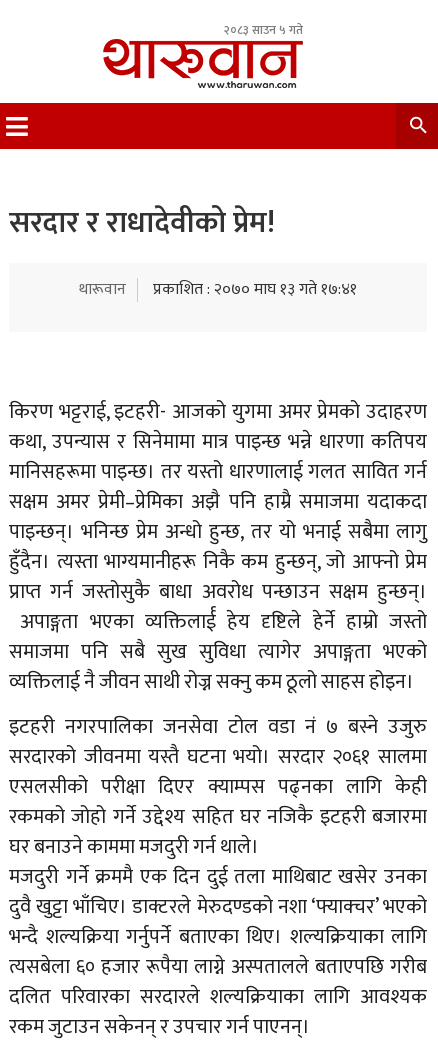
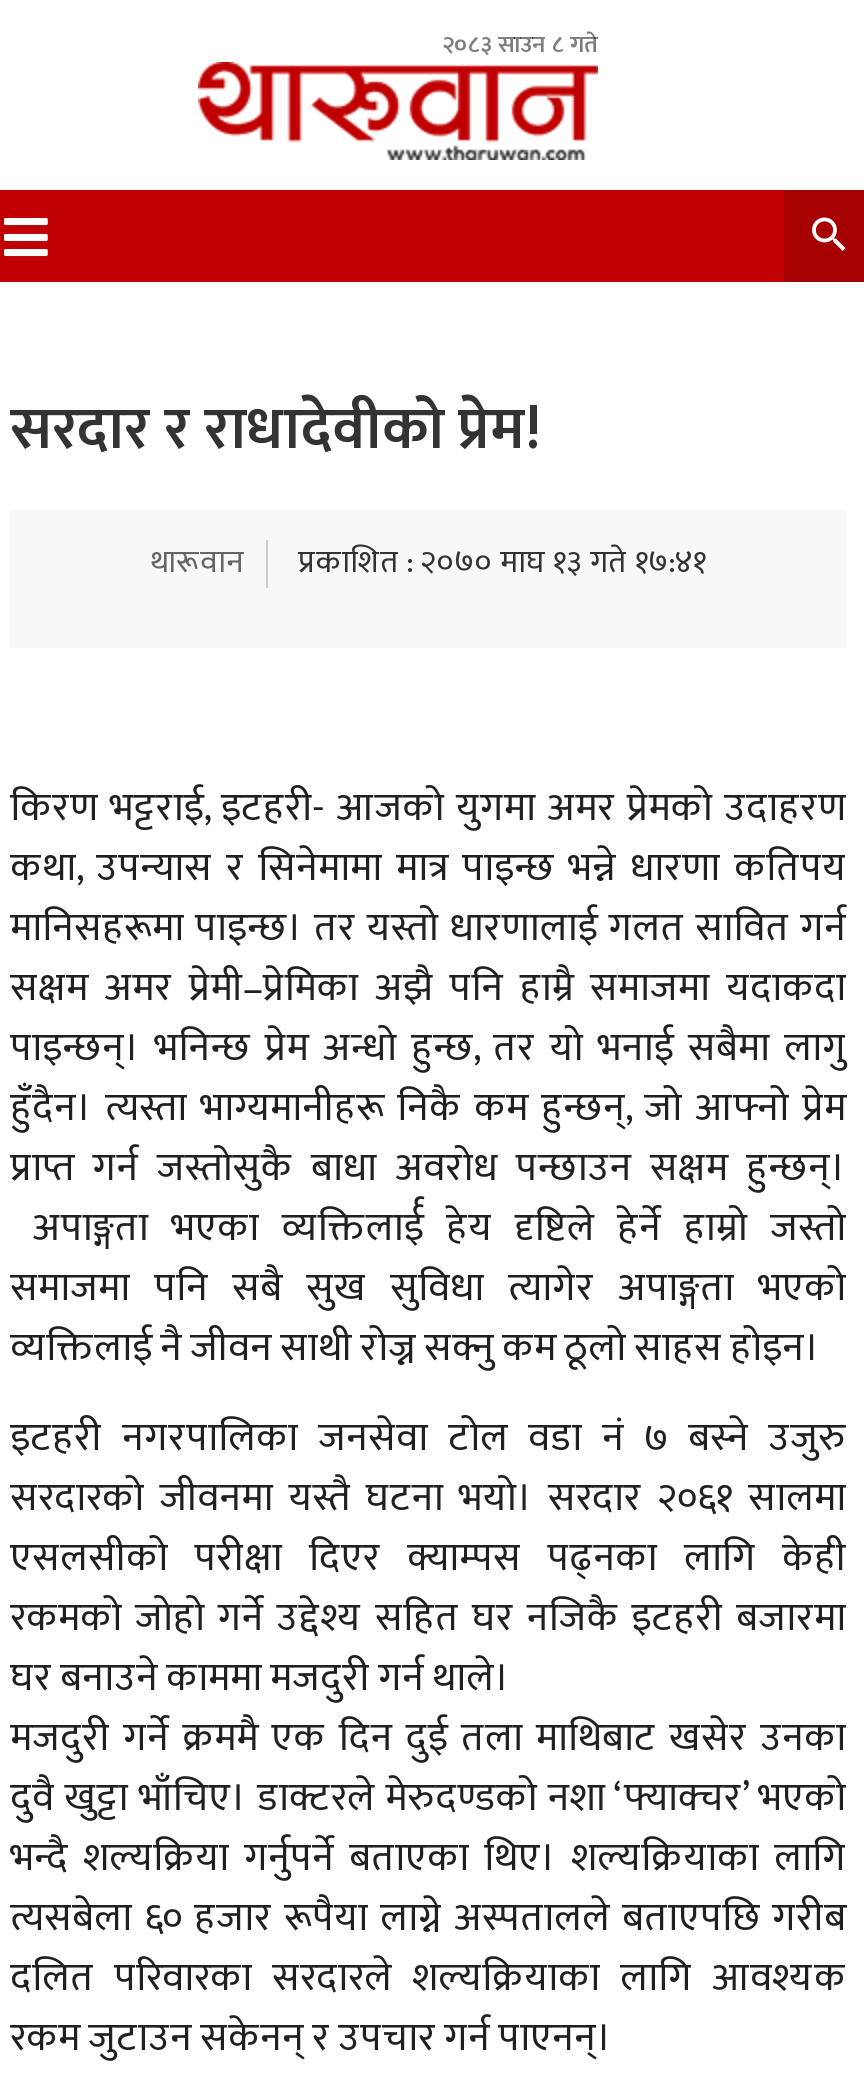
- २०८३ साउन ५ गते
+ २०८३ साउन ८ गते
